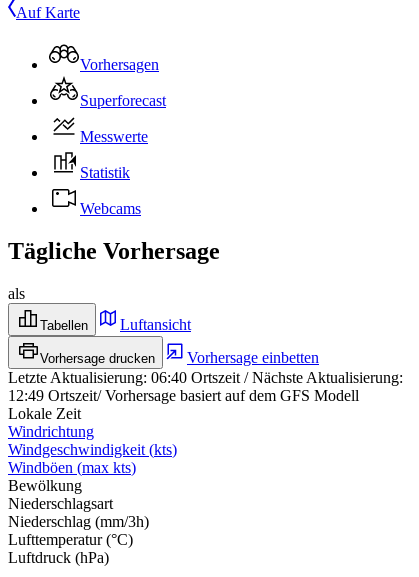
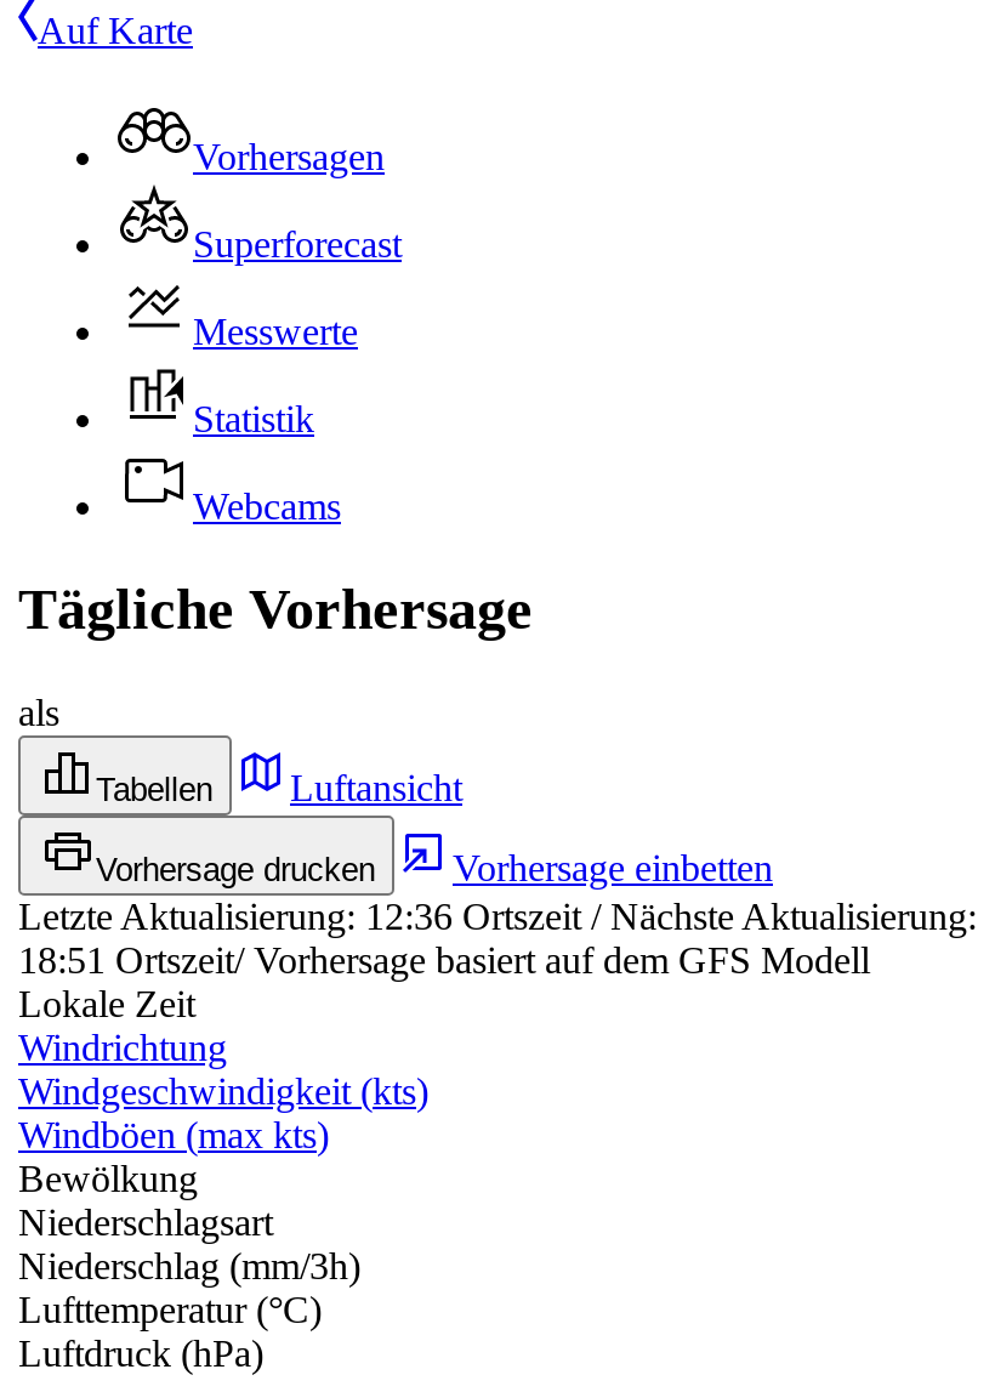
- Letzte Aktualisierung:06:40 Ortszeit / Nächste Aktualisierung:
+ Letzte Aktualisierung:12:36 Ortszeit / Nächste Aktualisierung:

- 12:49 Ortszeit/ Vorhersage basiert auf dem GFS Modell
+ 18:51 Ortszeit/ Vorhersage basiert auf dem GFS Modell
